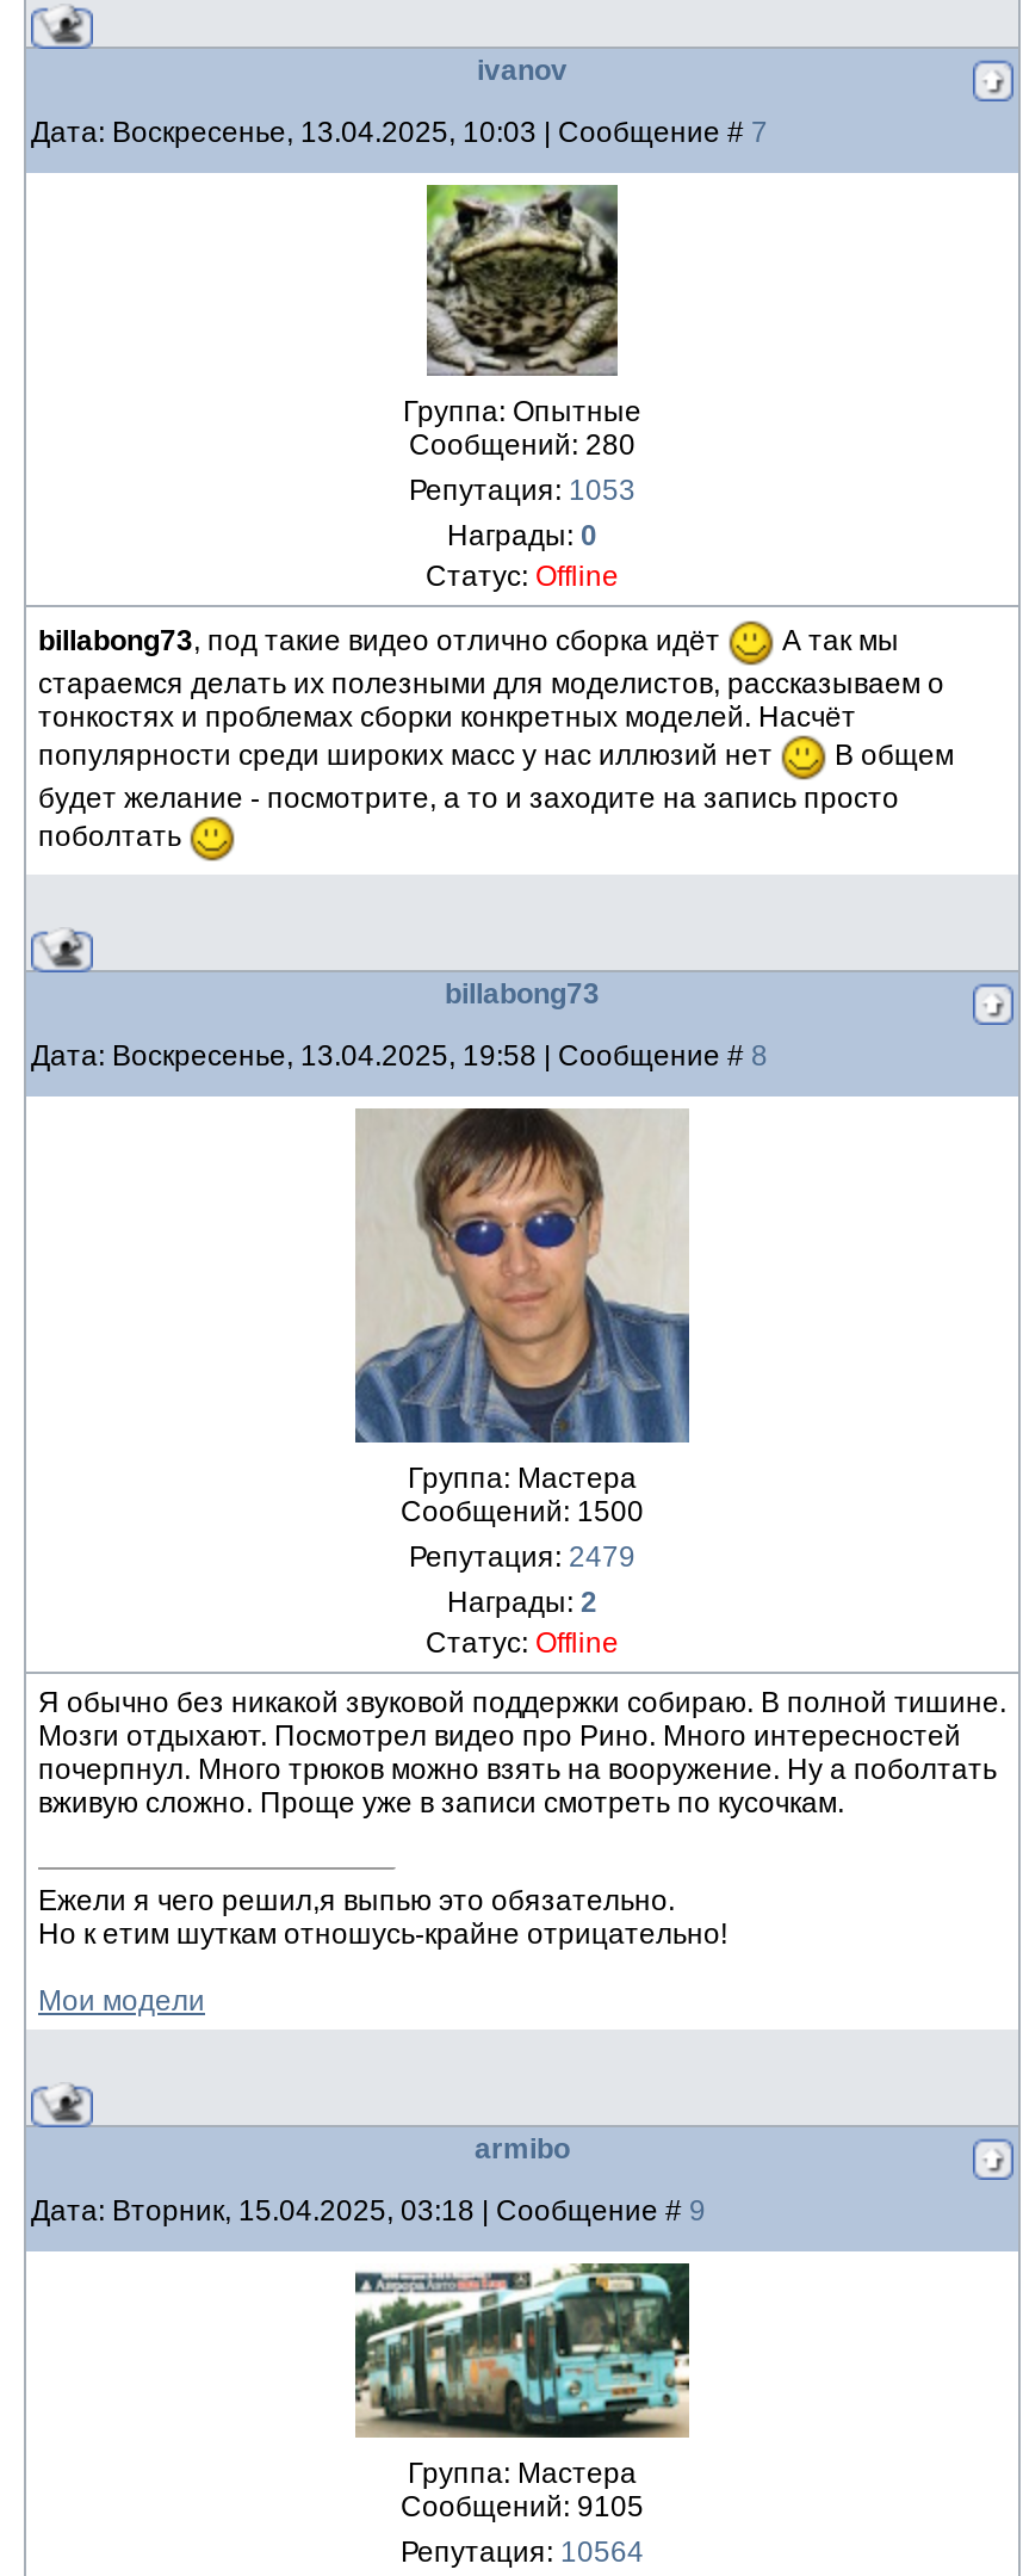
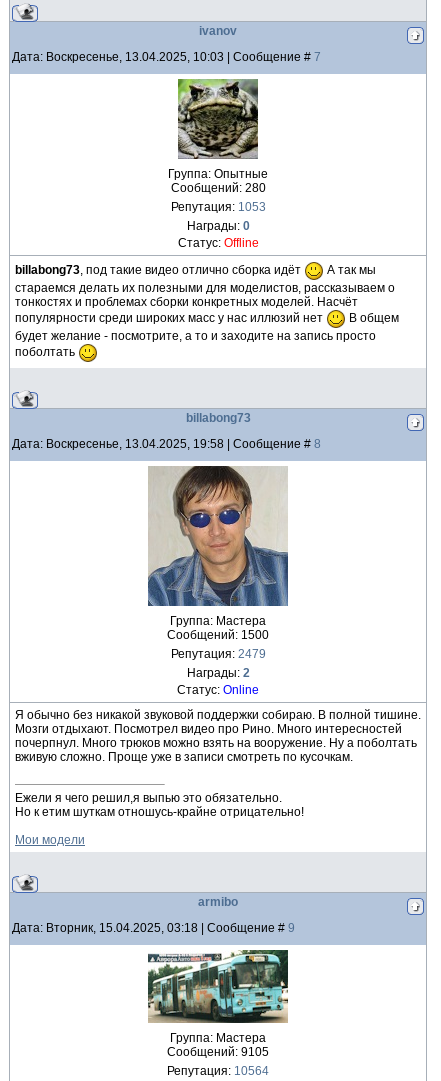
- Статус: Offline
+ Статус: Online
